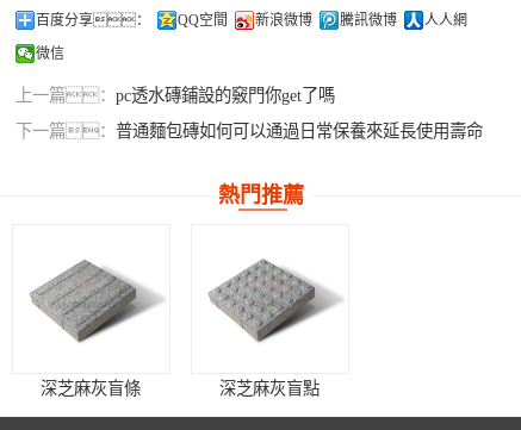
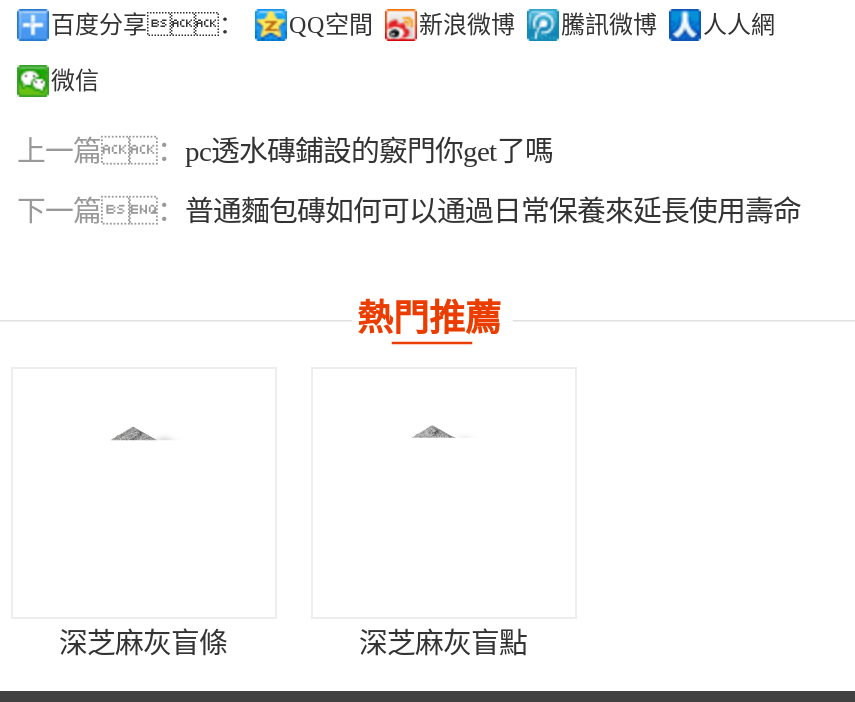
- [image]

- [image]
